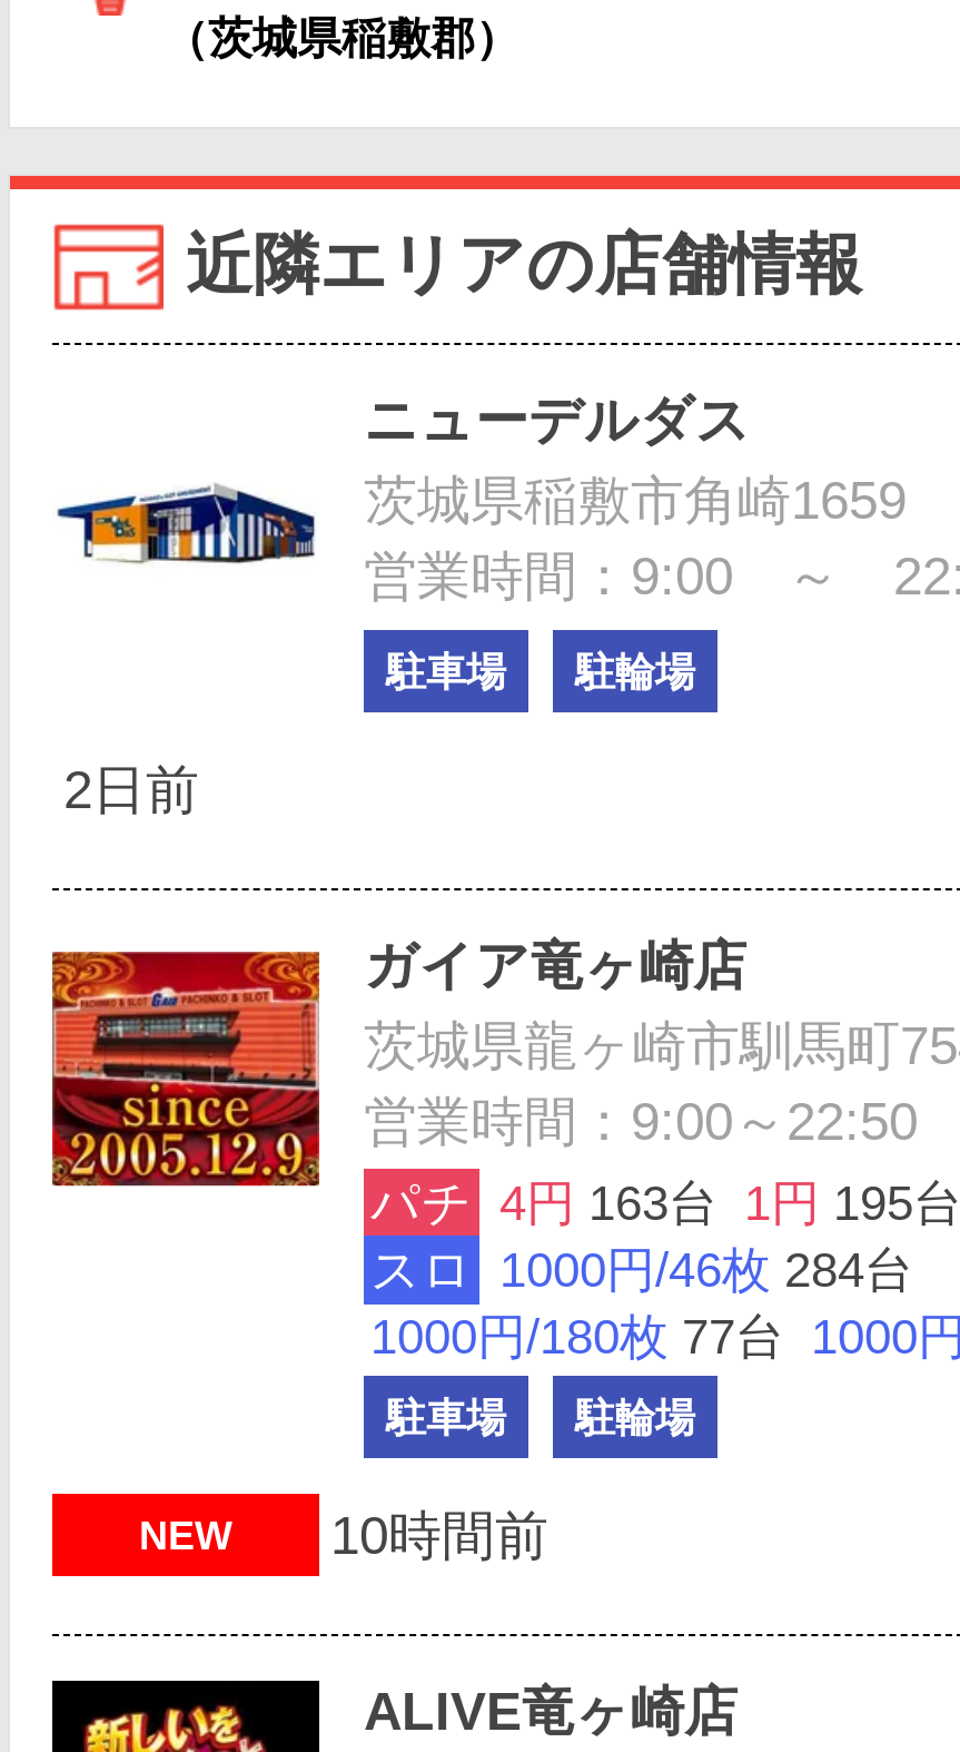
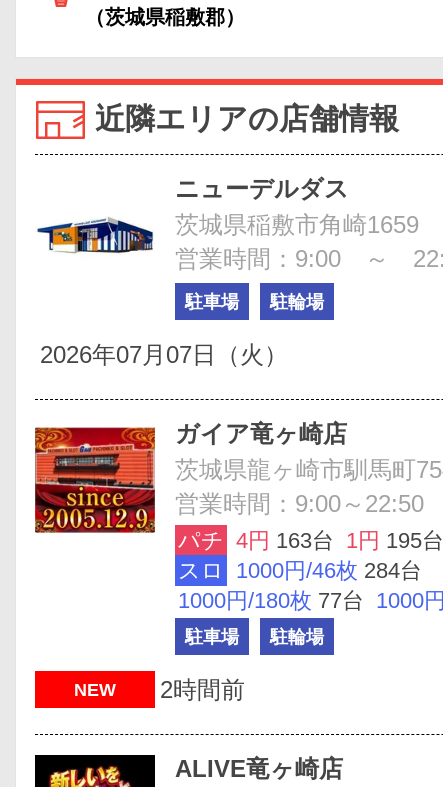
- 2日前
+ 2026年07月07日（火）

- 10時間前
+ 2時間前
